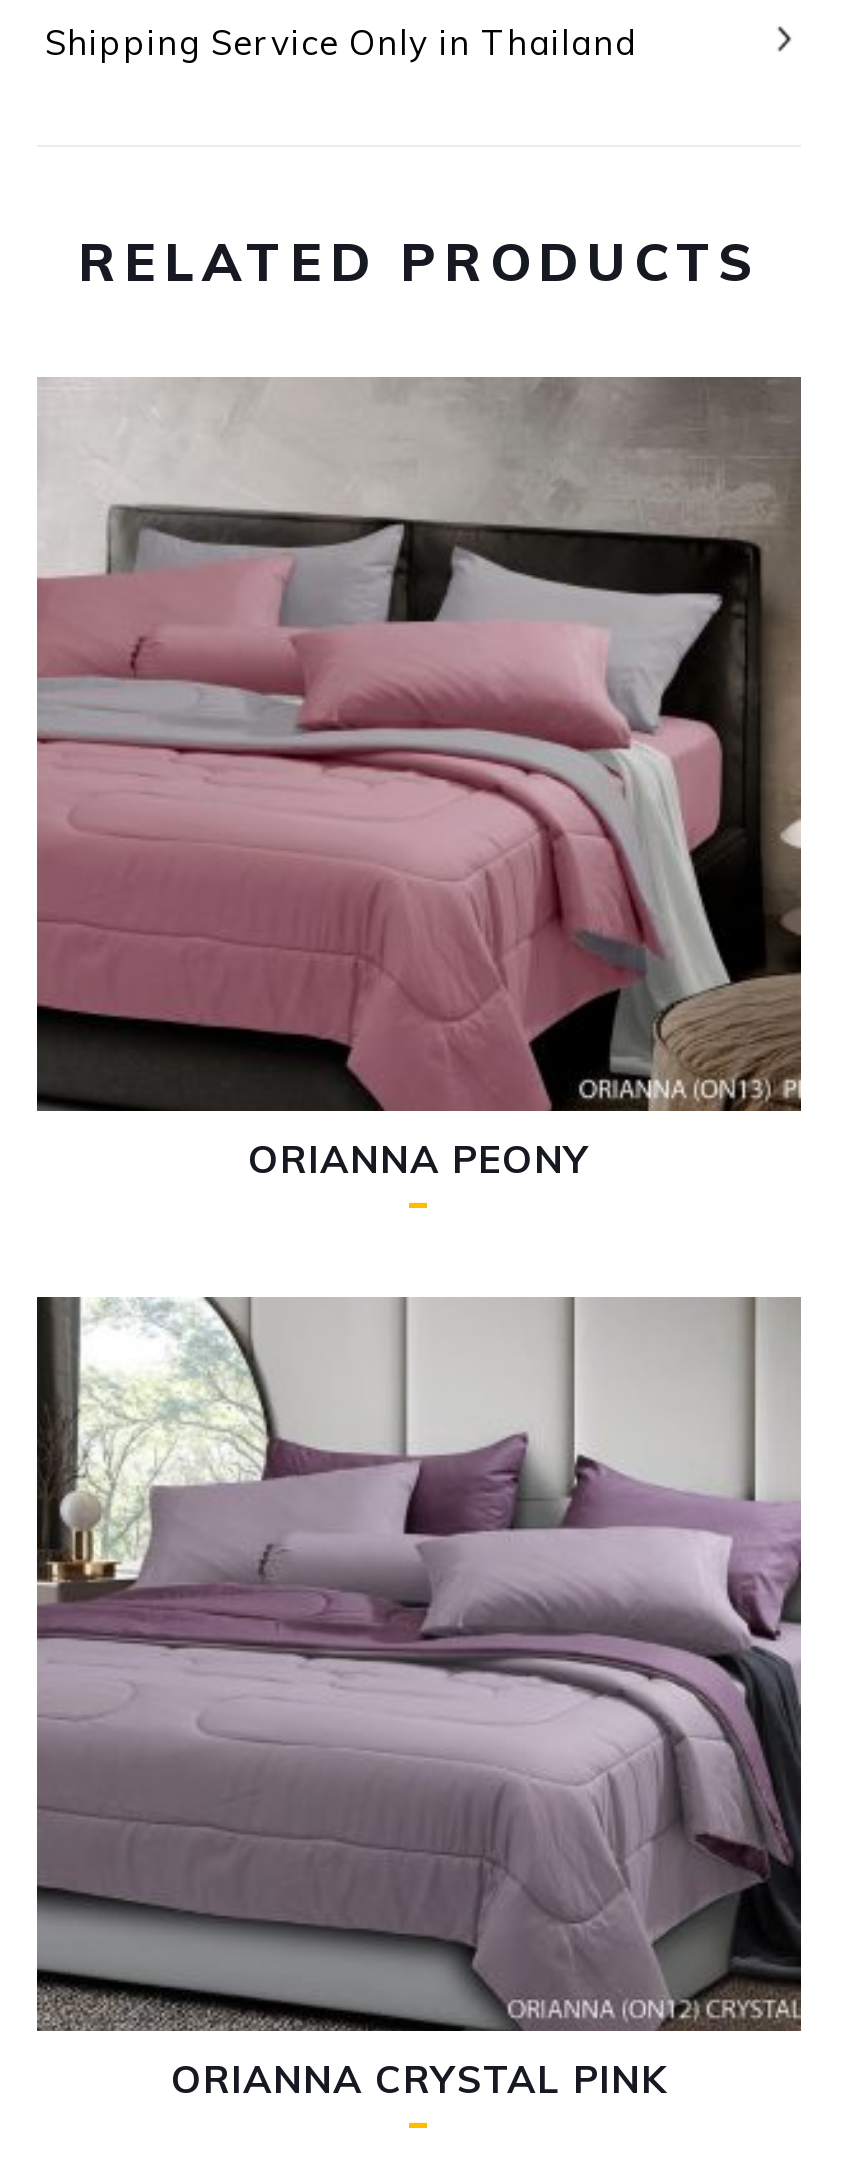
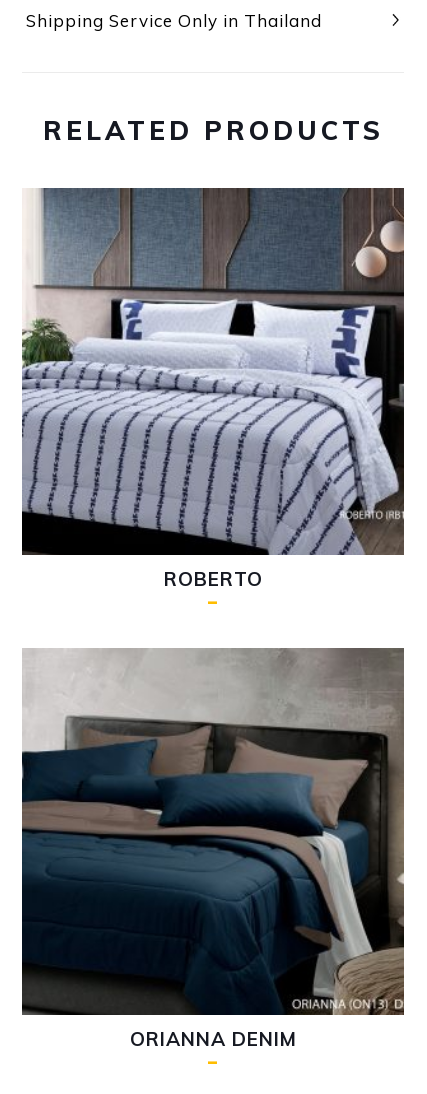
- [image]
- ORIANNA PEONY
+ [image]
+ ROBERTO

- [image]
- ORIANNA CRYSTAL PINK
+ [image]
+ ORIANNA DENIM
